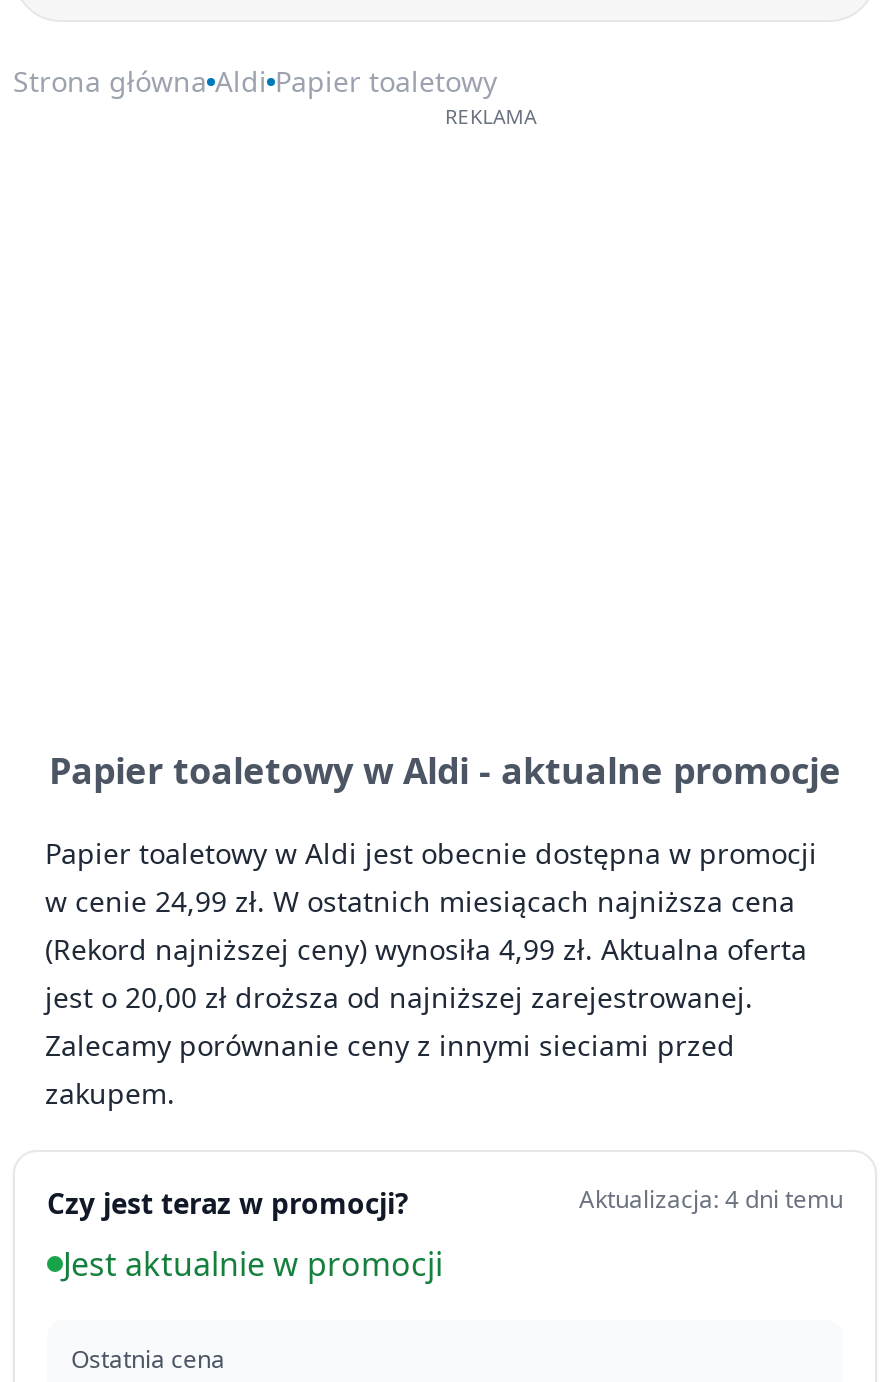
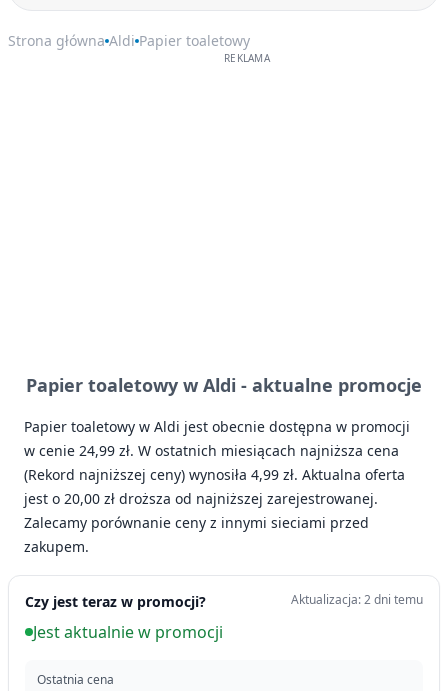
- Aktualizacja: 4 dni temu
+ Aktualizacja: 2 dni temu
